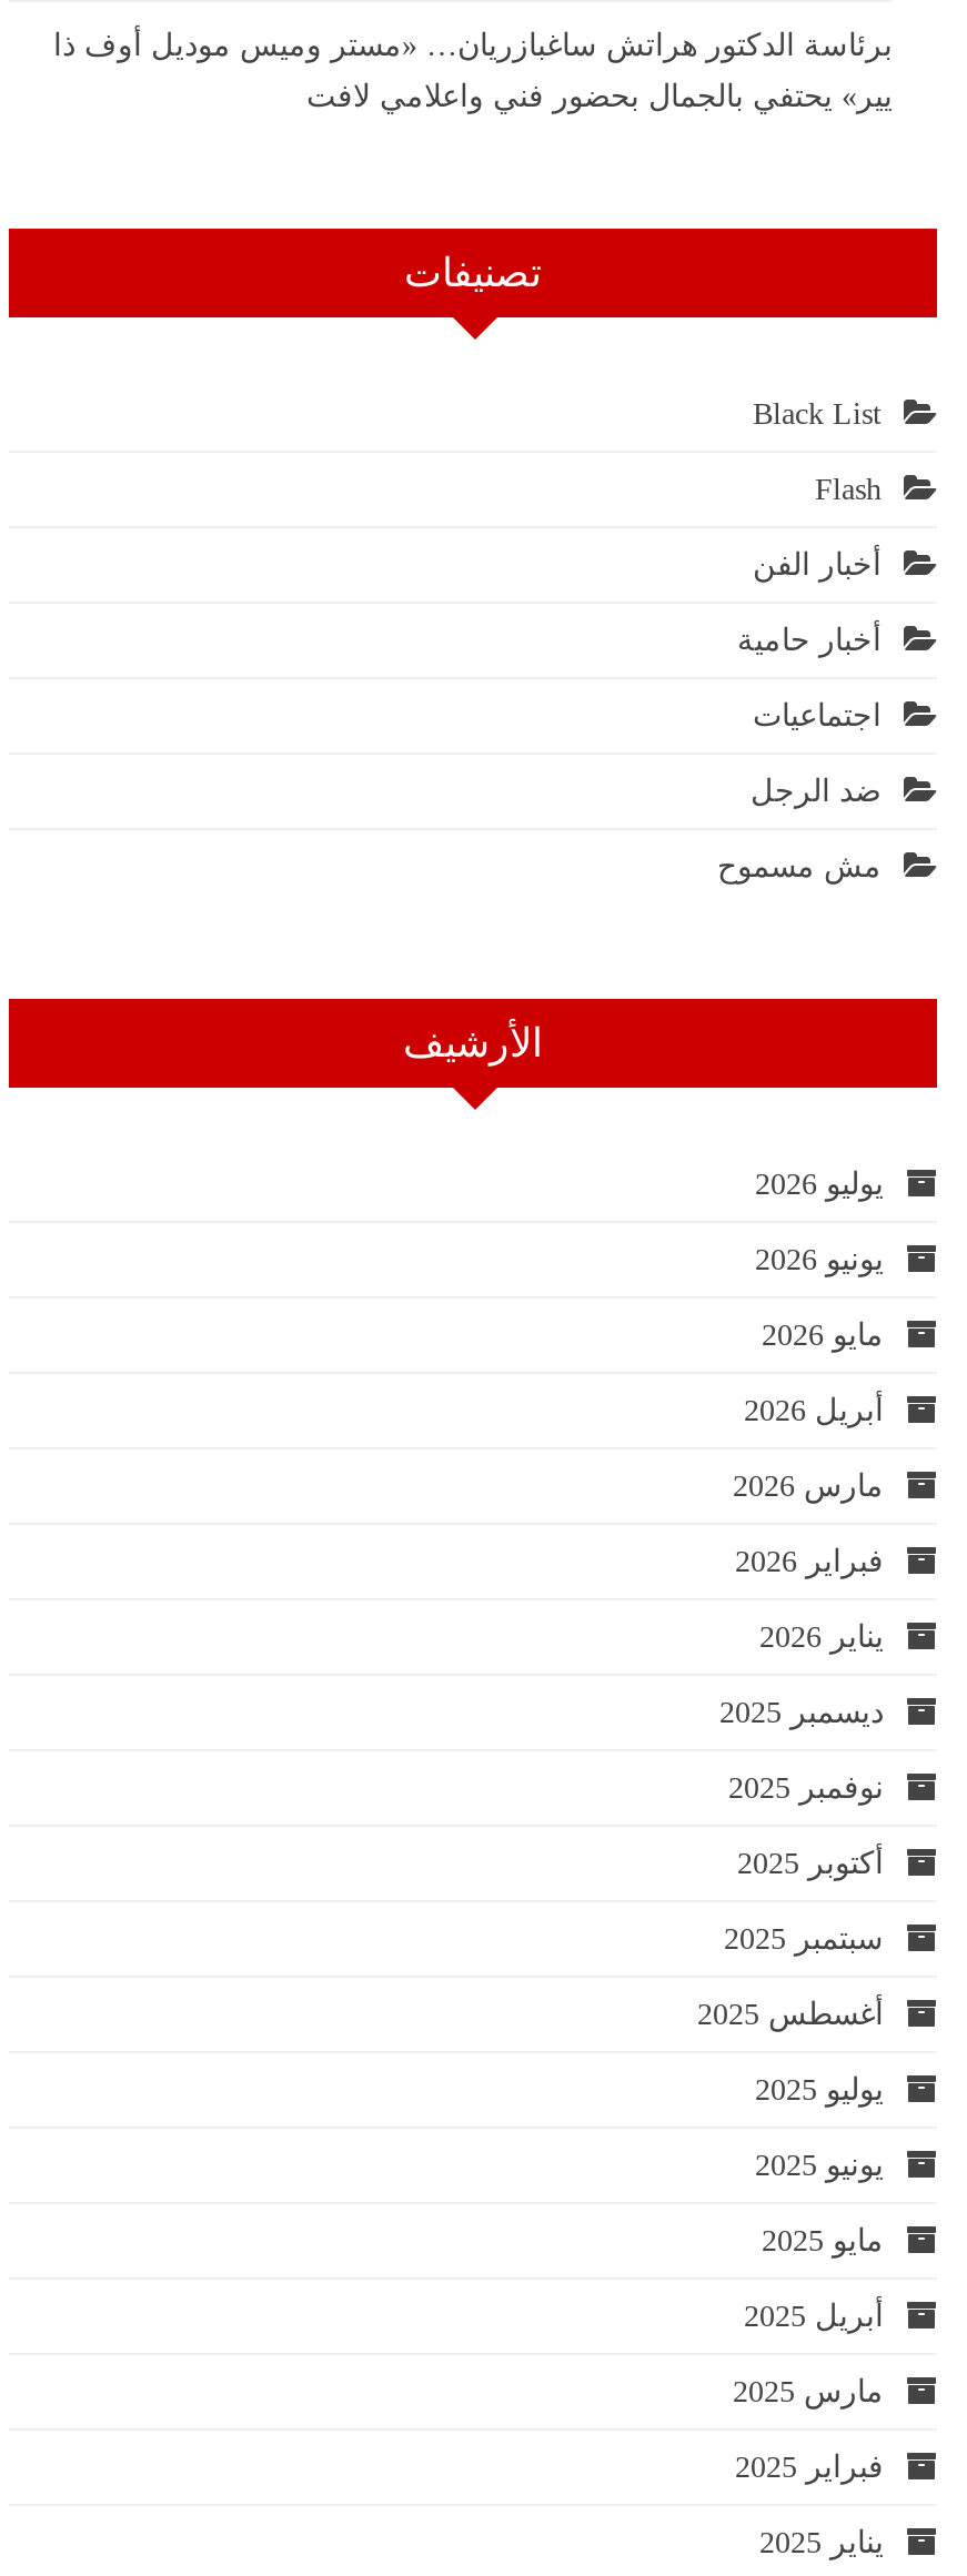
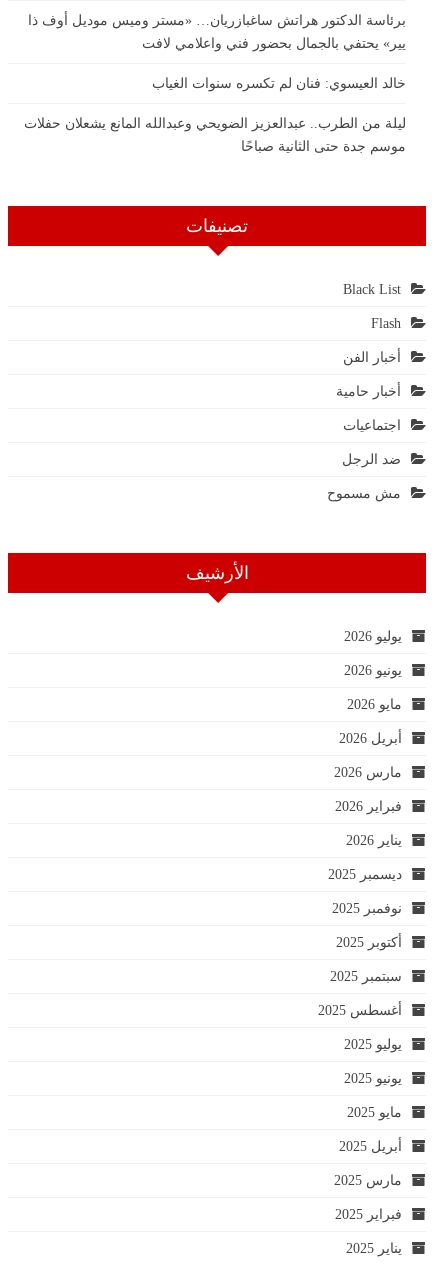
+ خالد العيسوي: فنان لم تكسره سنوات الغياب
+ ليلة من الطرب.. عبدالعزيز الضويحي وعبدالله المانع يشعلان حفلات
+ موسم جدة حتى الثانية صباحًا
